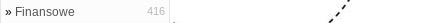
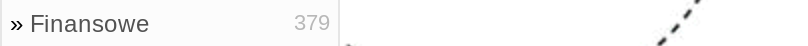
- 416
+ 379
